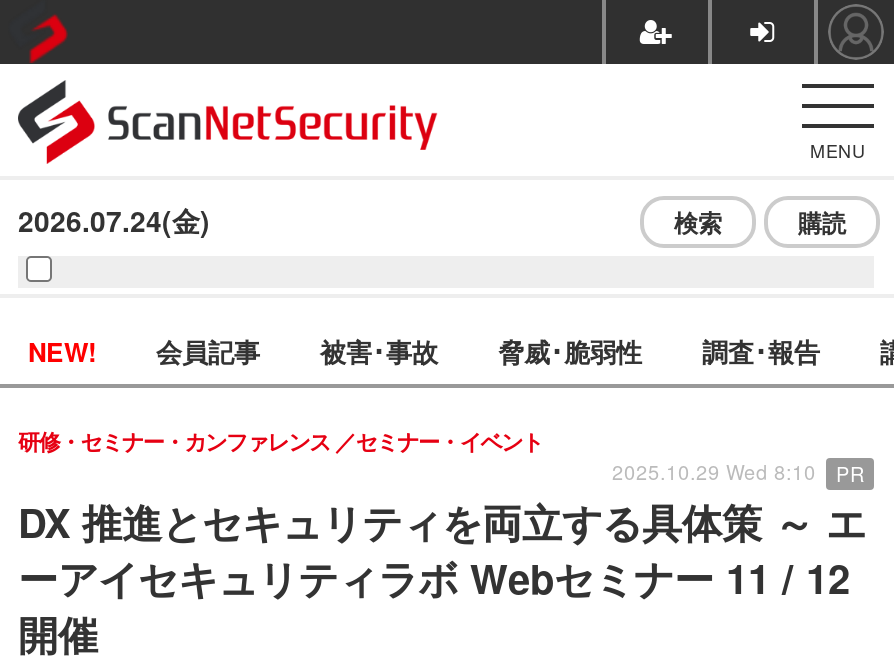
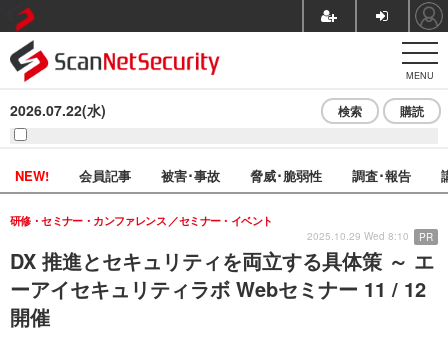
- 2026.07.24(金)
+ 2026.07.22(水)
